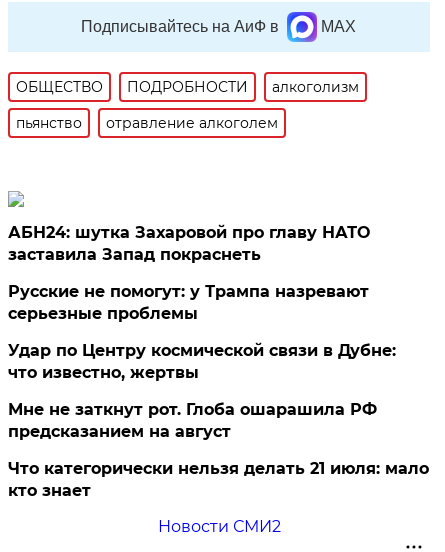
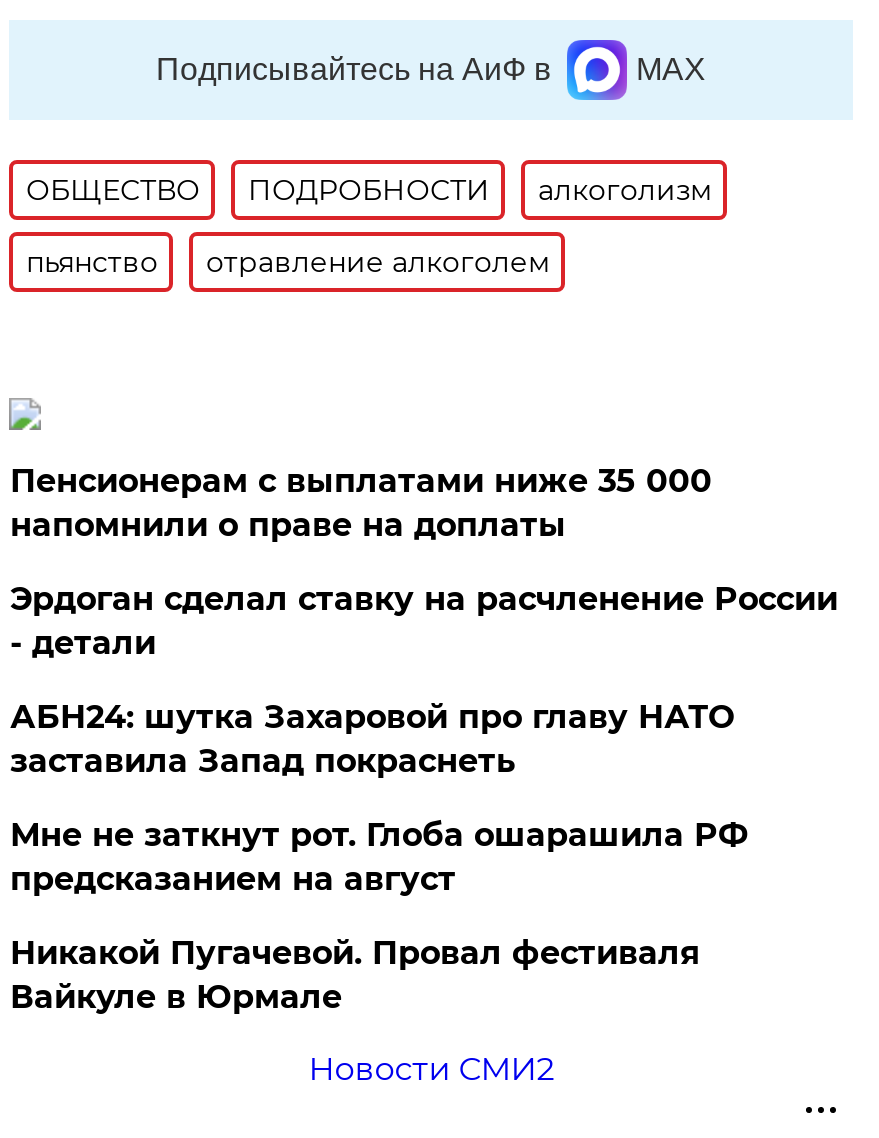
+ Пенсионерам с выплатами ниже 35 000
+ напомнили о праве на доплаты
+ Эрдоган сделал ставку на расчленение России
+ - детали

moved down: АБН24: шутка Захаровой про главу НАТО | заставила Запад покраснеть

- Русские не помогут: у Трампа назревают
- серьезные проблемы
- Удар по Центру космической связи в Дубне:
- что известно, жертвы

- Что категорически нельзя делать 21 июля: мало
- кто знает
+ Никакой Пугачевой. Провал фестиваля
+ Вайкуле в Юрмале
